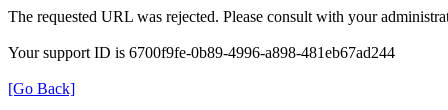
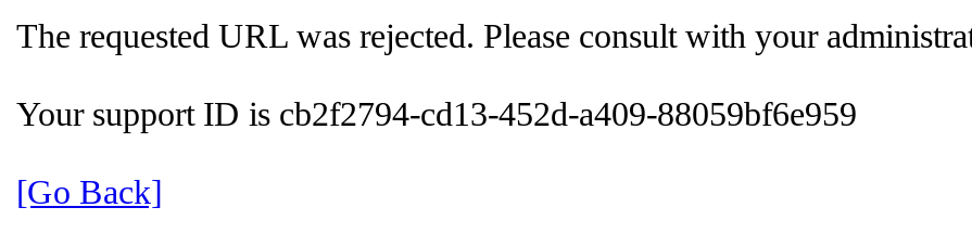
- Your support ID is 6700f9fe-0b89-4996-a898-481eb67ad244
+ Your support ID is cb2f2794-cd13-452d-a409-88059bf6e959
